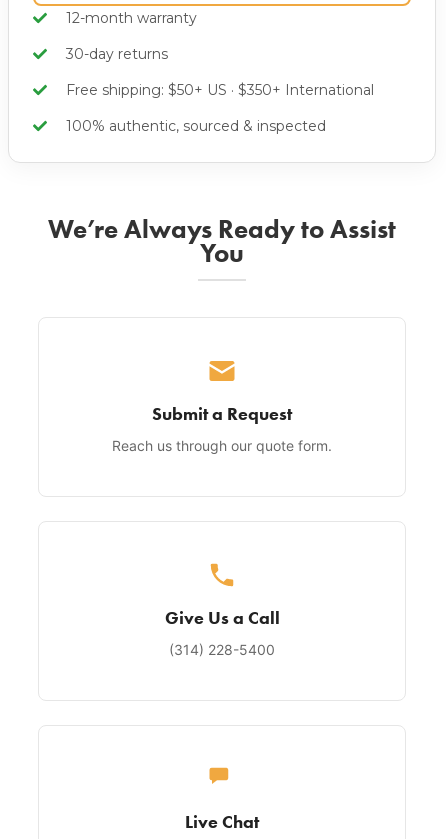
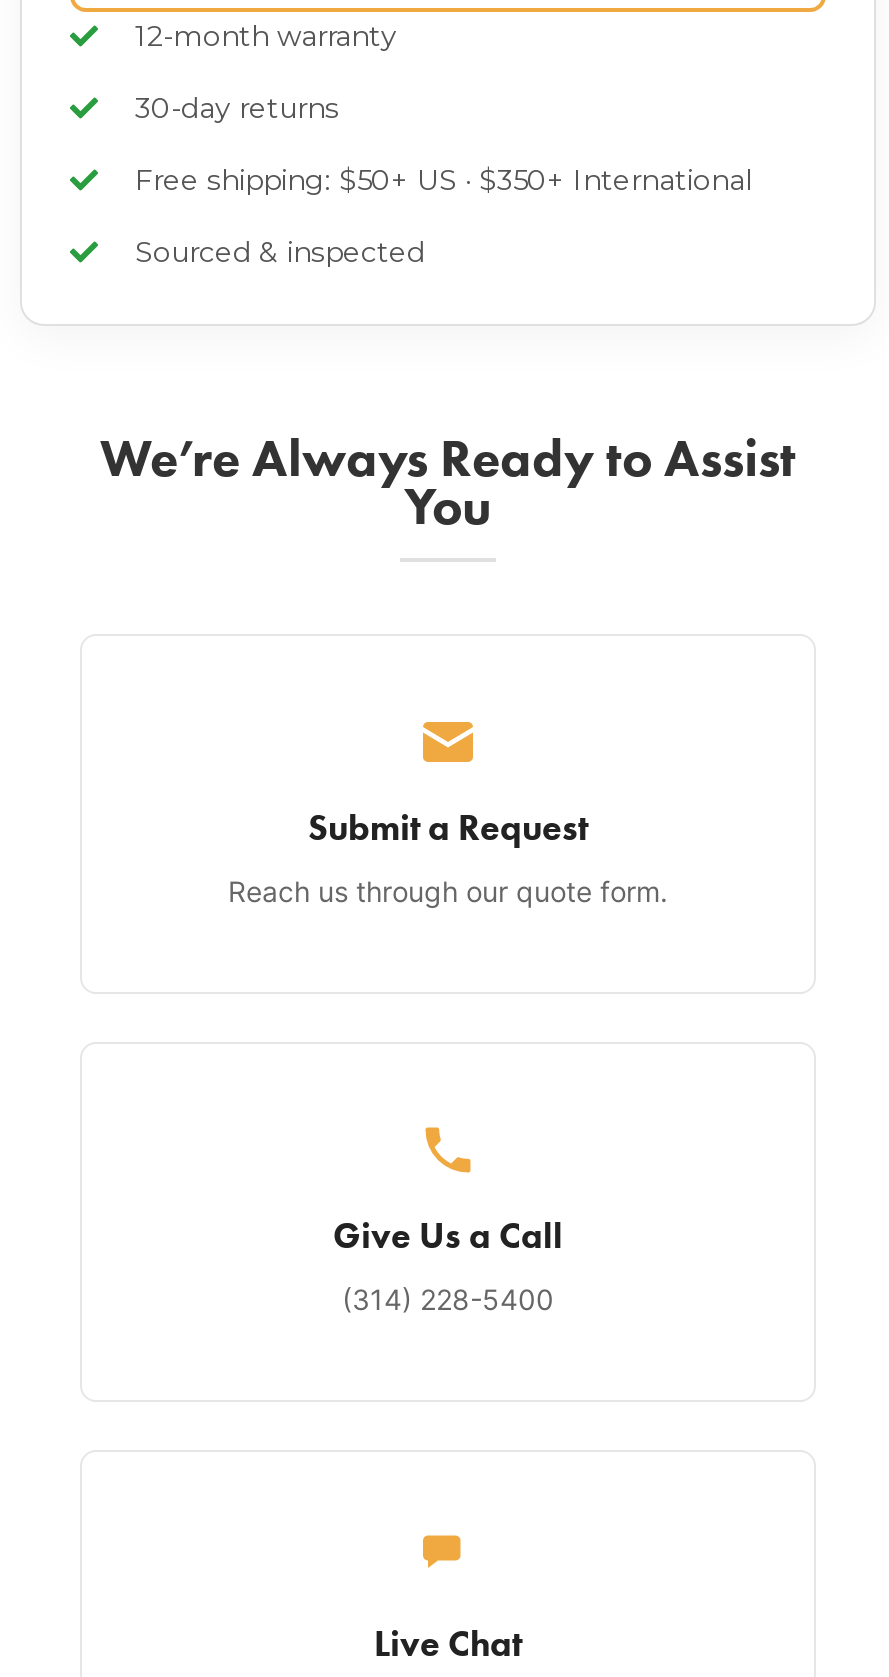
- 100% authentic, sourced & inspected
+ Sourced & inspected
